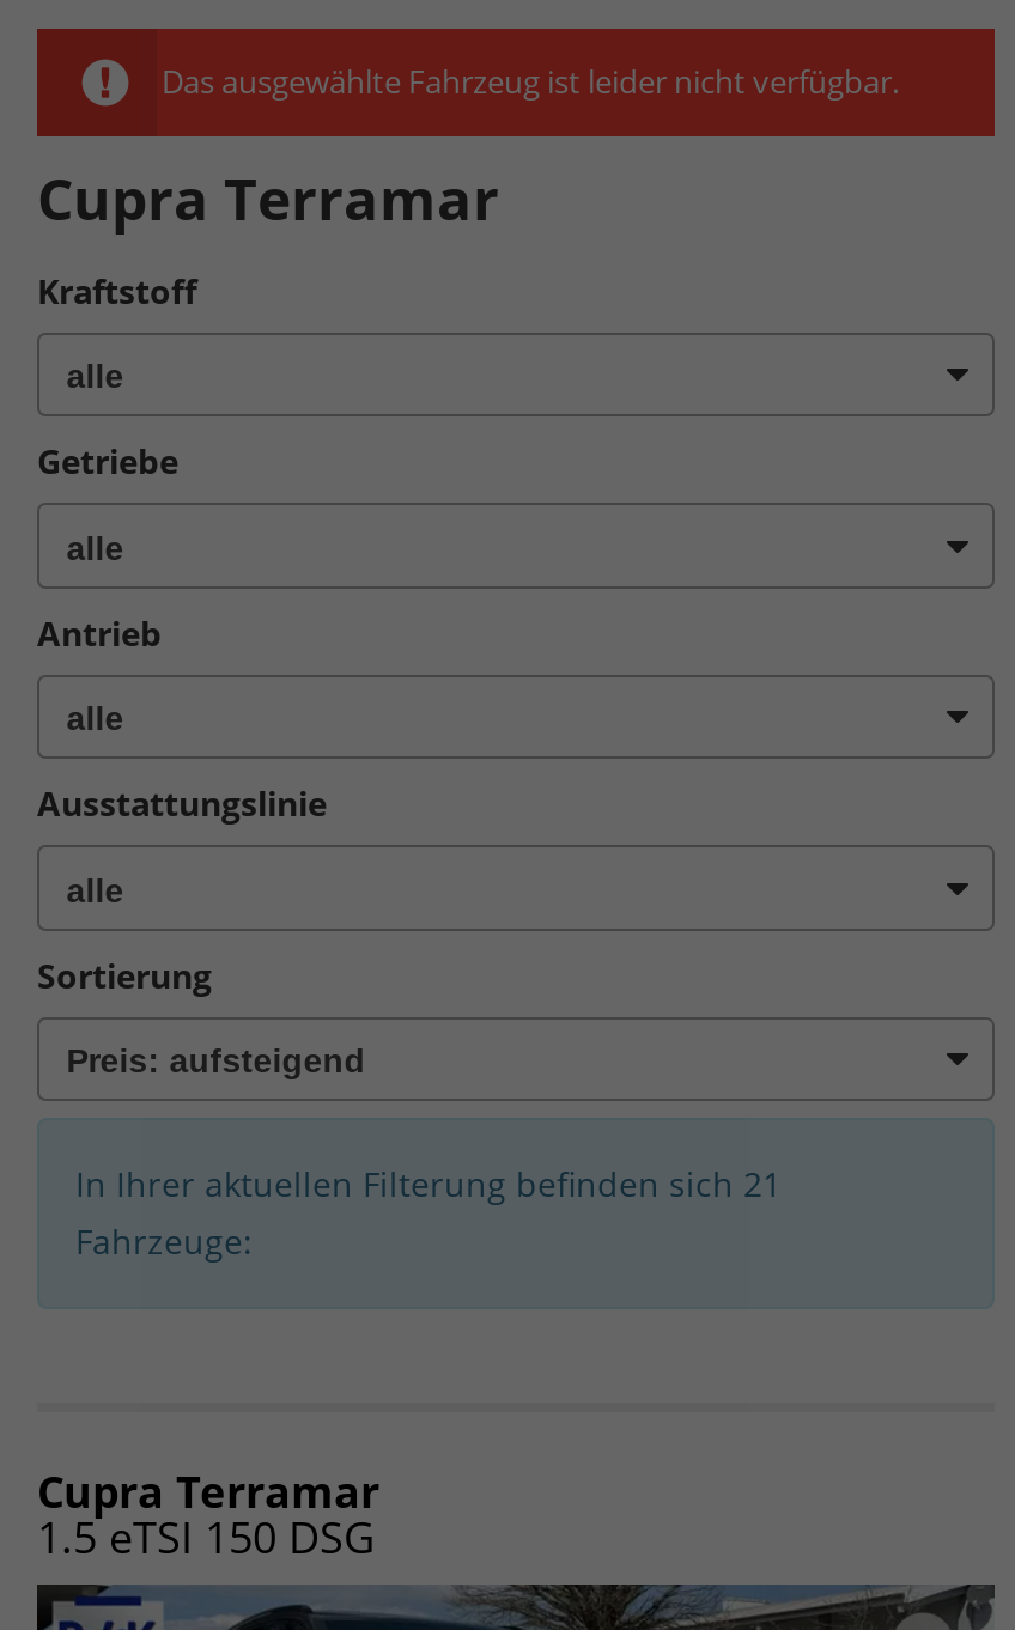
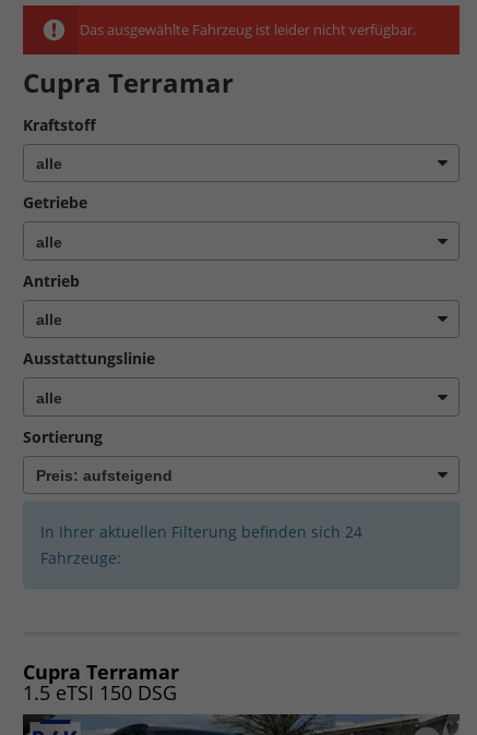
- In Ihrer aktuellen Filterung befinden sich 21
+ In Ihrer aktuellen Filterung befinden sich 24
